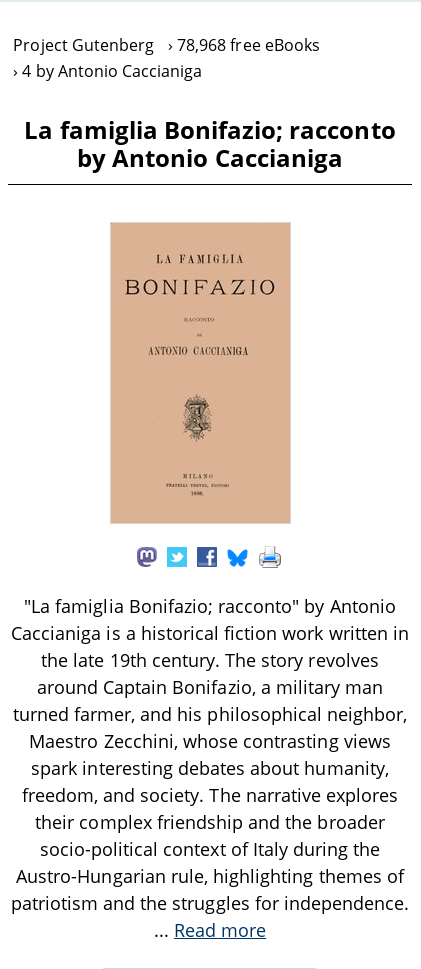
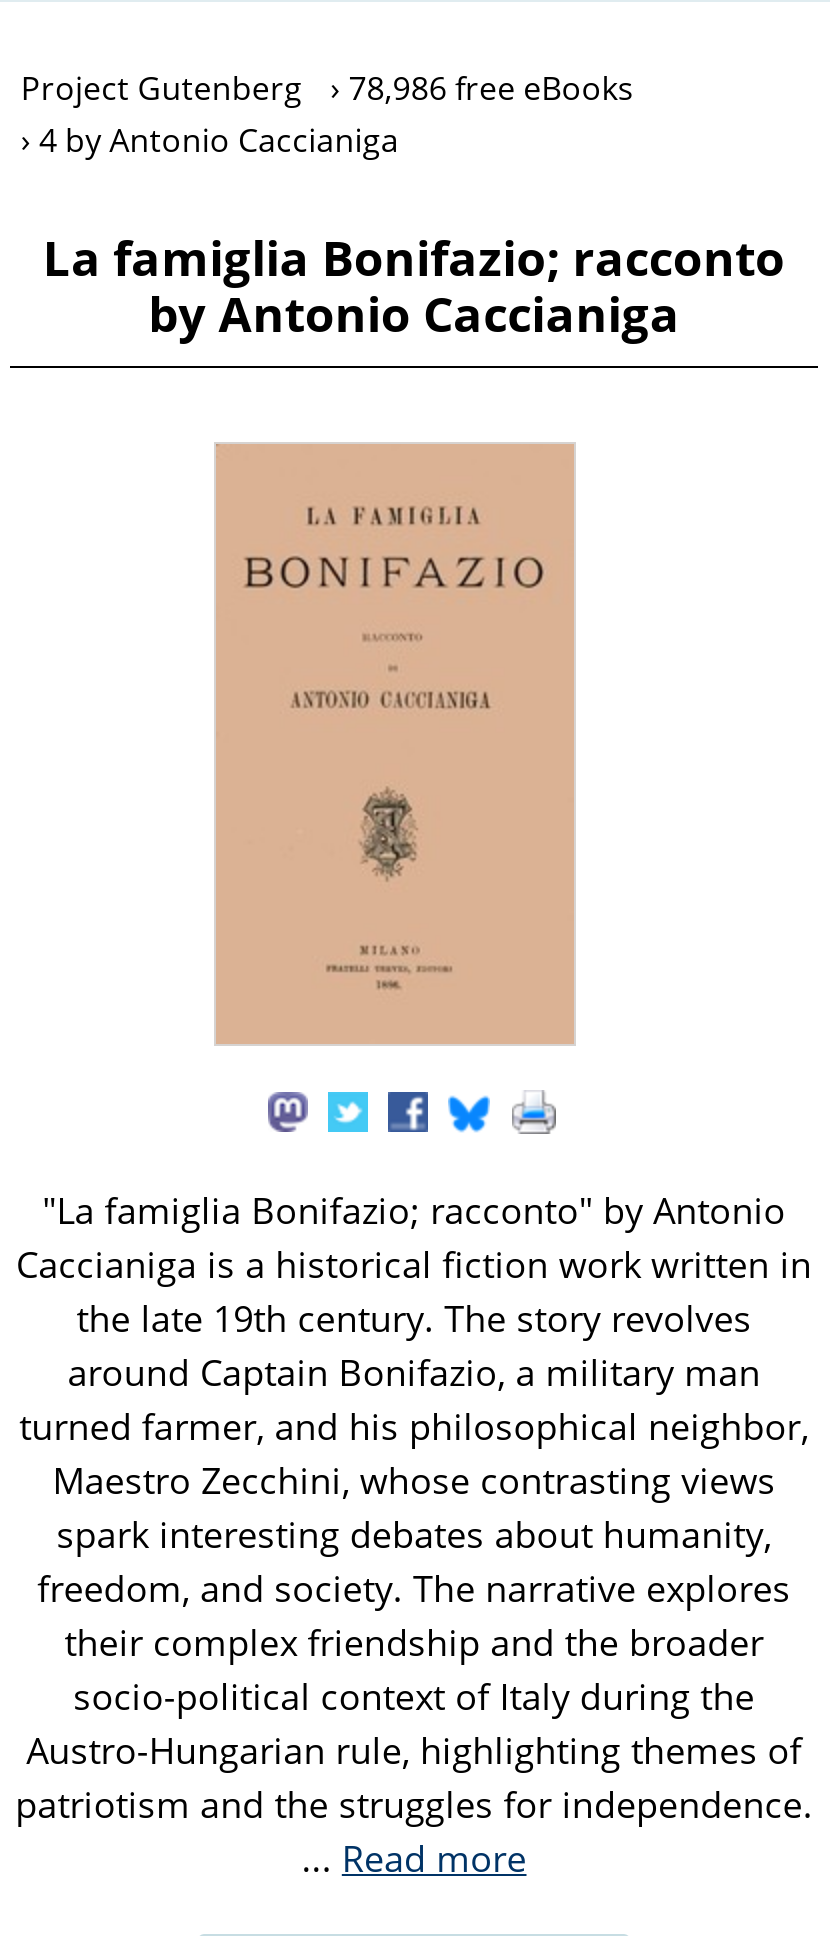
- Project Gutenberg 78,968 free eBooks
+ Project Gutenberg 78,986 free eBooks
